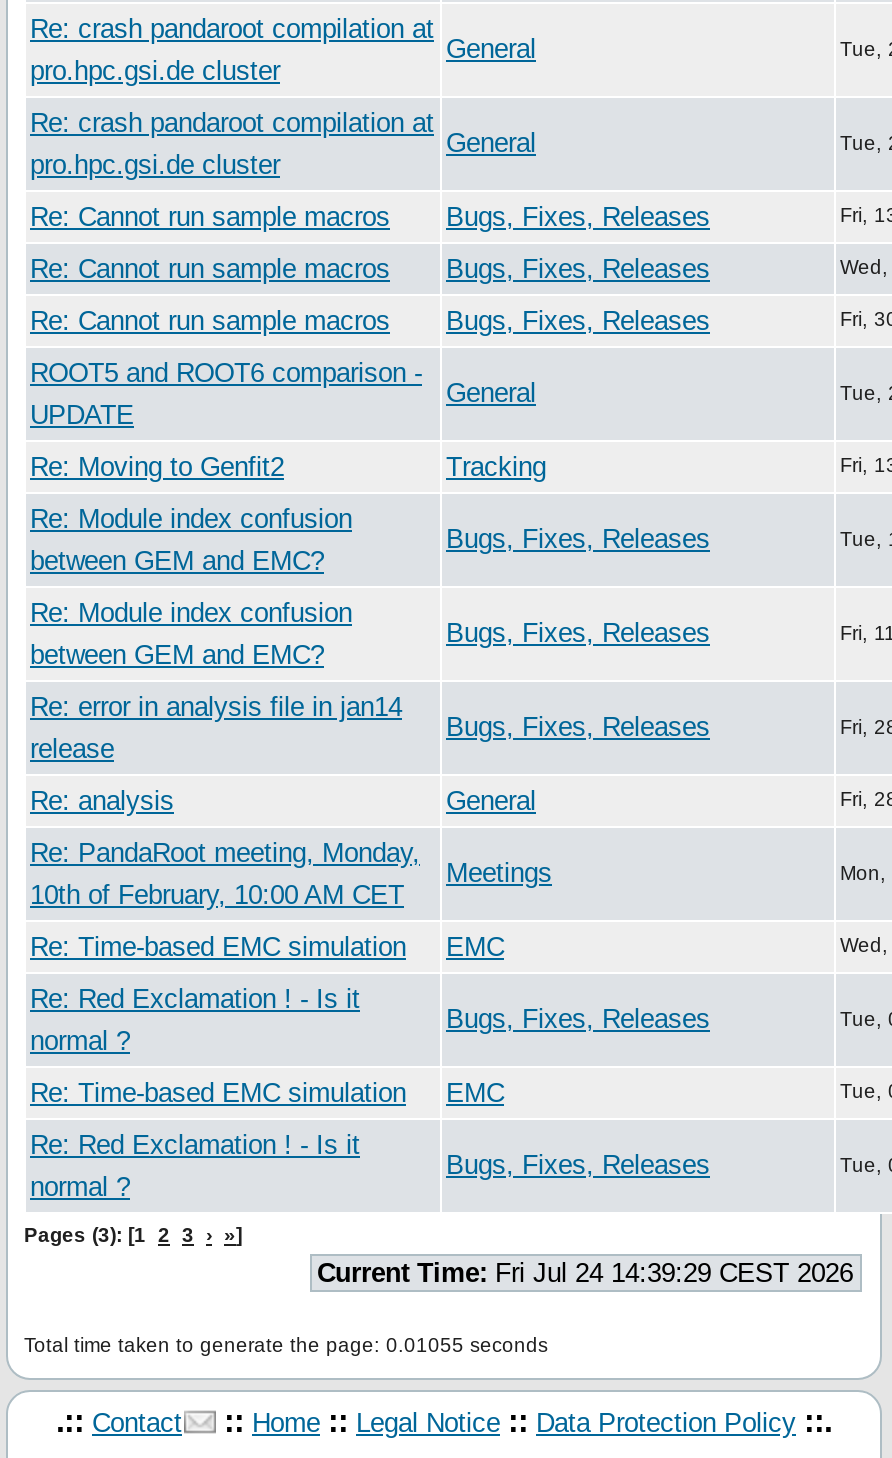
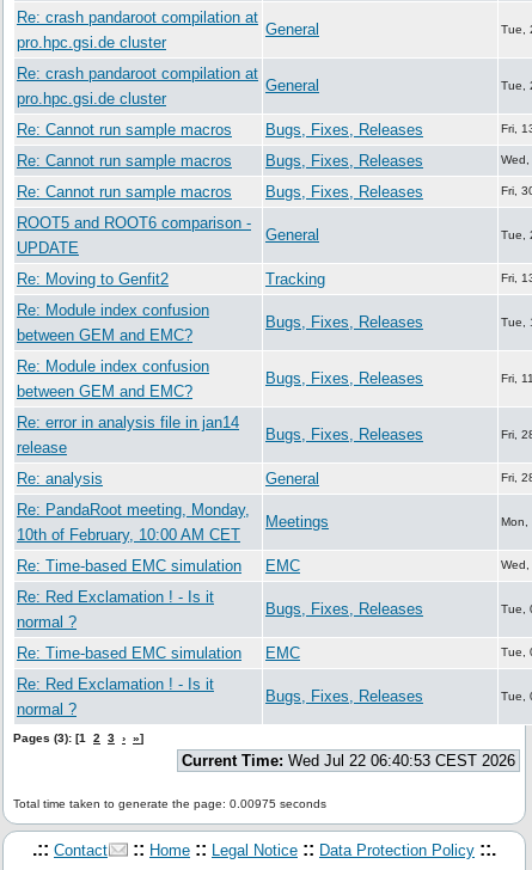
- Current Time: Fri Jul 24 14:39:29 CEST 2026
+ Current Time: Wed Jul 22 06:40:53 CEST 2026

- Total time taken to generate the page: 0.01055 seconds
+ Total time taken to generate the page: 0.00975 seconds
